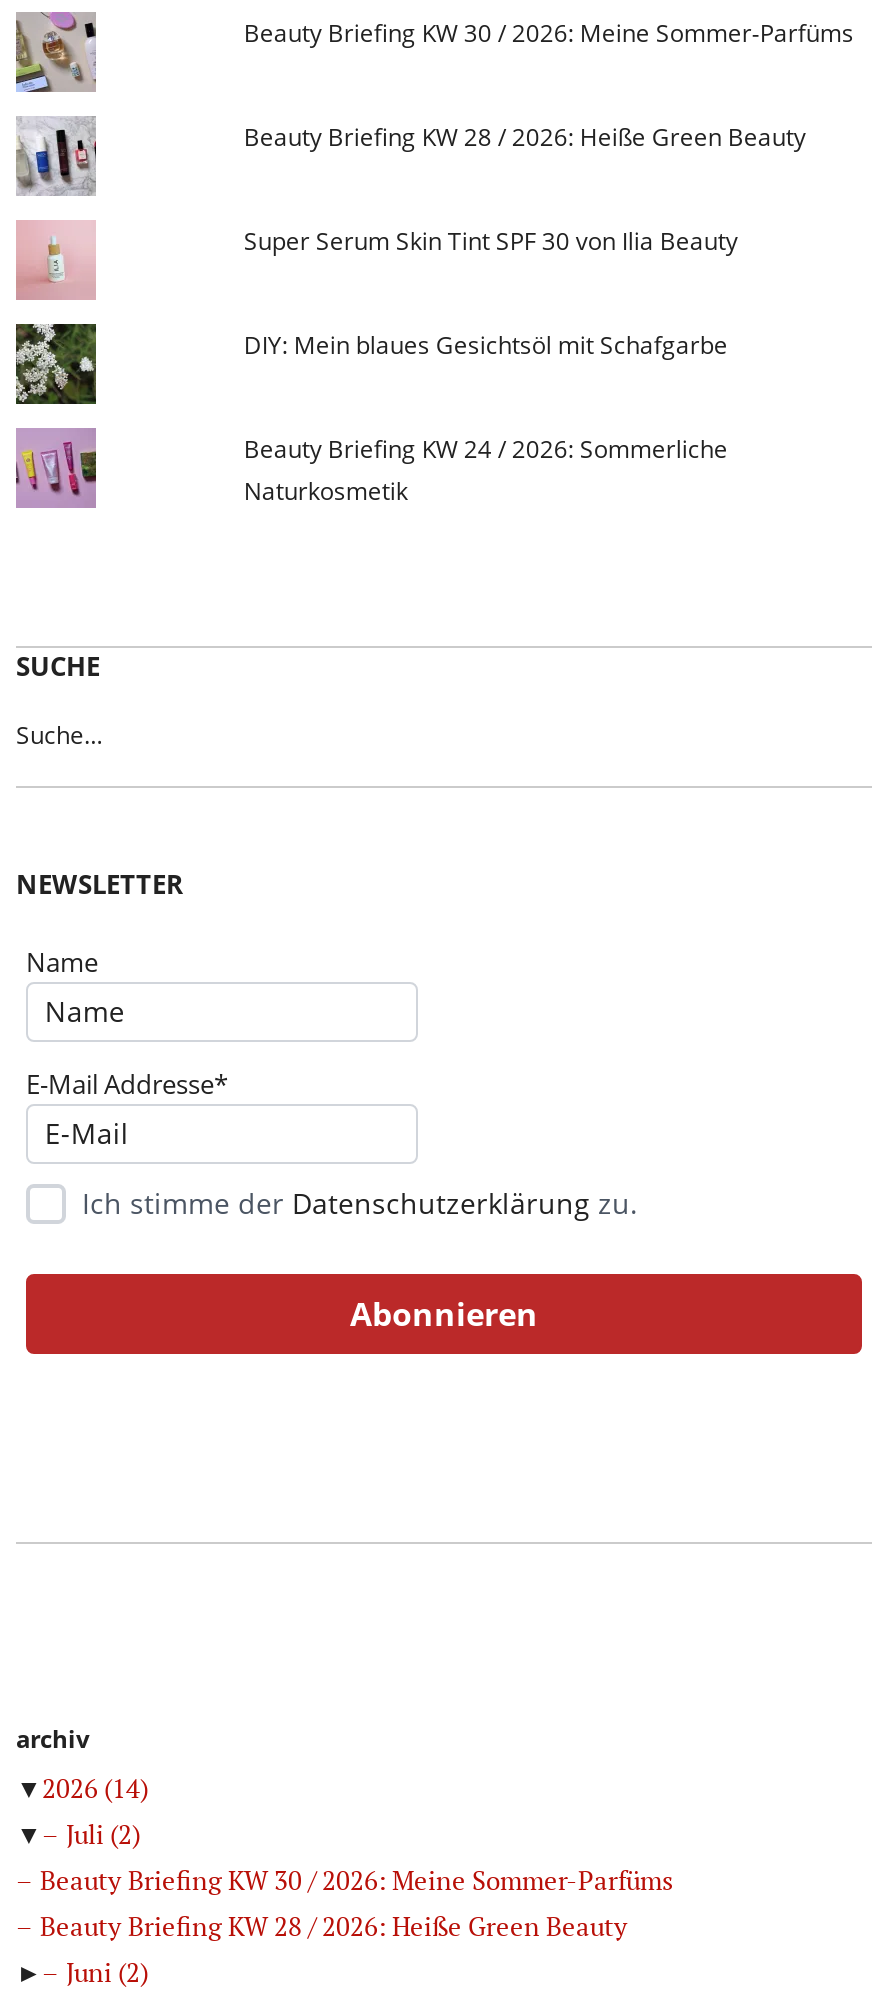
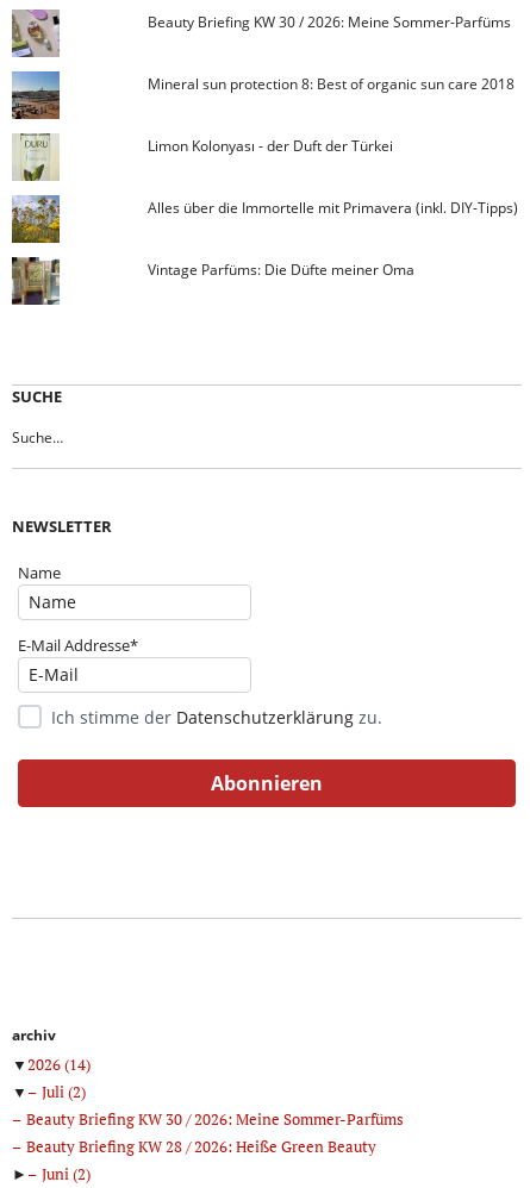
- [image]
+ [image]

- Beauty Briefing KW 28 / 2026: Heiße Green Beauty
+ Mineral sun protection 8: Best of organic sun care 2018

- [image]
+ [image]

- Super Serum Skin Tint SPF 30 von Ilia Beauty
+ Limon Kolonyası - der Duft der Türkei

- [image]
+ [image]

- DIY: Mein blaues Gesichtsöl mit Schafgarbe
+ Alles über die Immortelle mit Primavera (inkl. DIY-Tipps)

- [image]
+ [image]

- Beauty Briefing KW 24 / 2026: Sommerliche
- Naturkosmetik
+ Vintage Parfüms: Die Düfte meiner Oma
